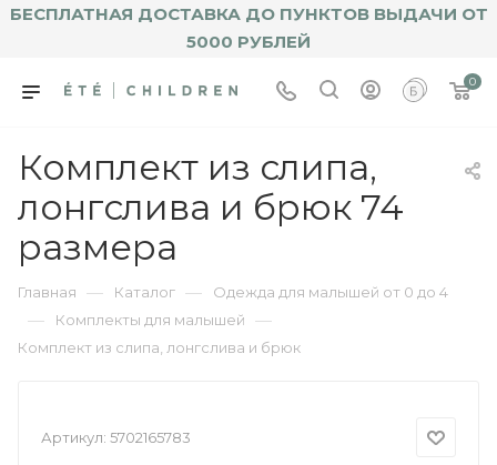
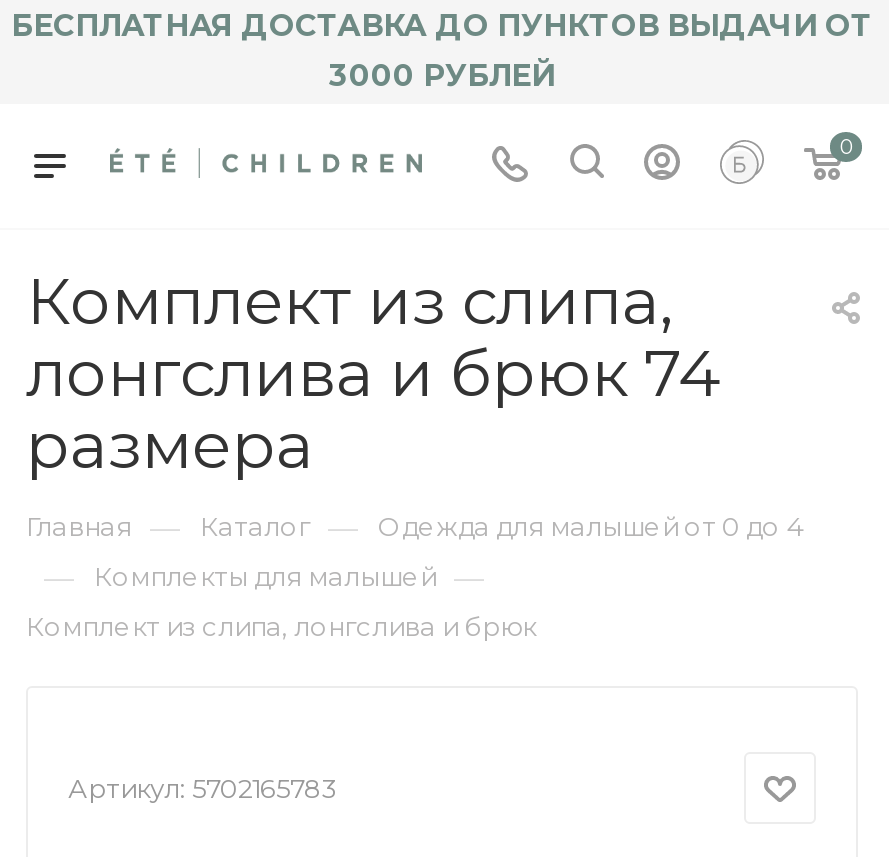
- 5000 РУБЛЕЙ
+ 3000 РУБЛЕЙ
